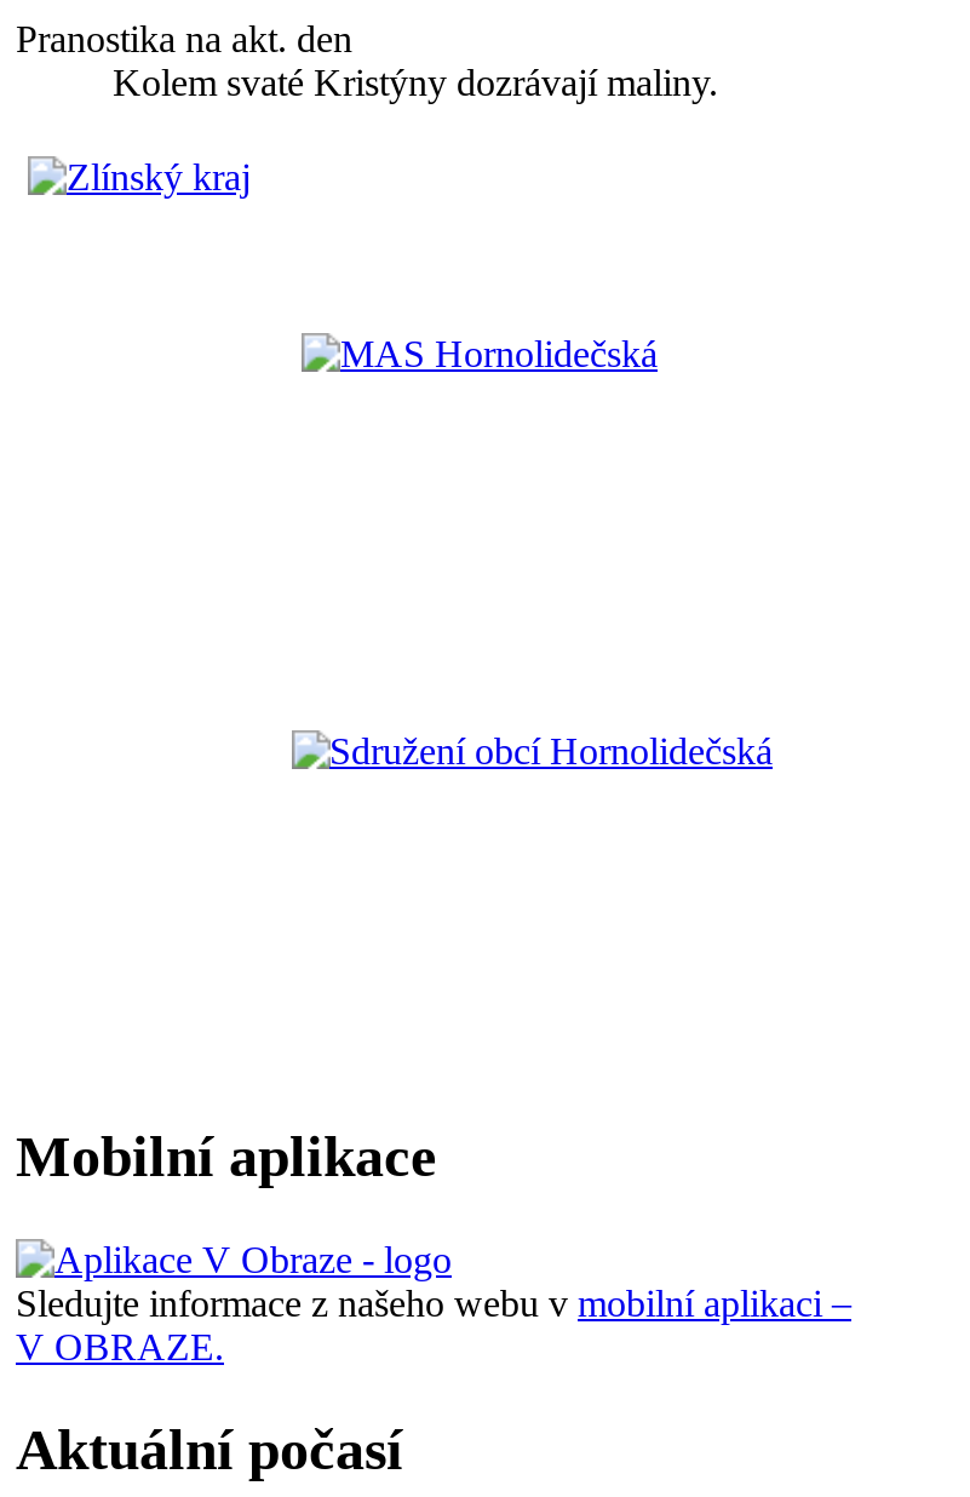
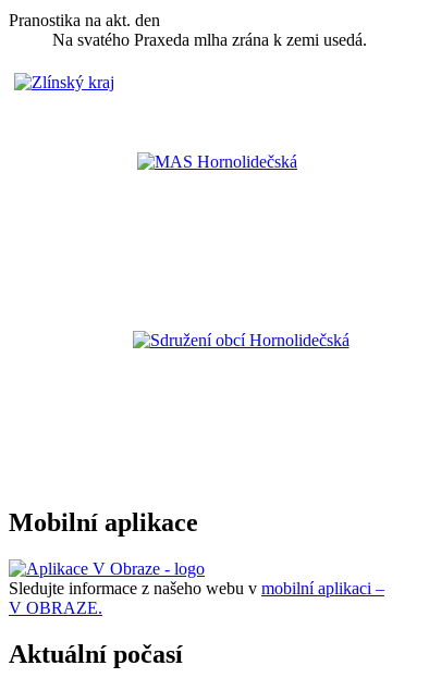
- Kolem svaté Kristýny dozrávají maliny.
+ Na svatého Praxeda mlha zrána k zemi usedá.
